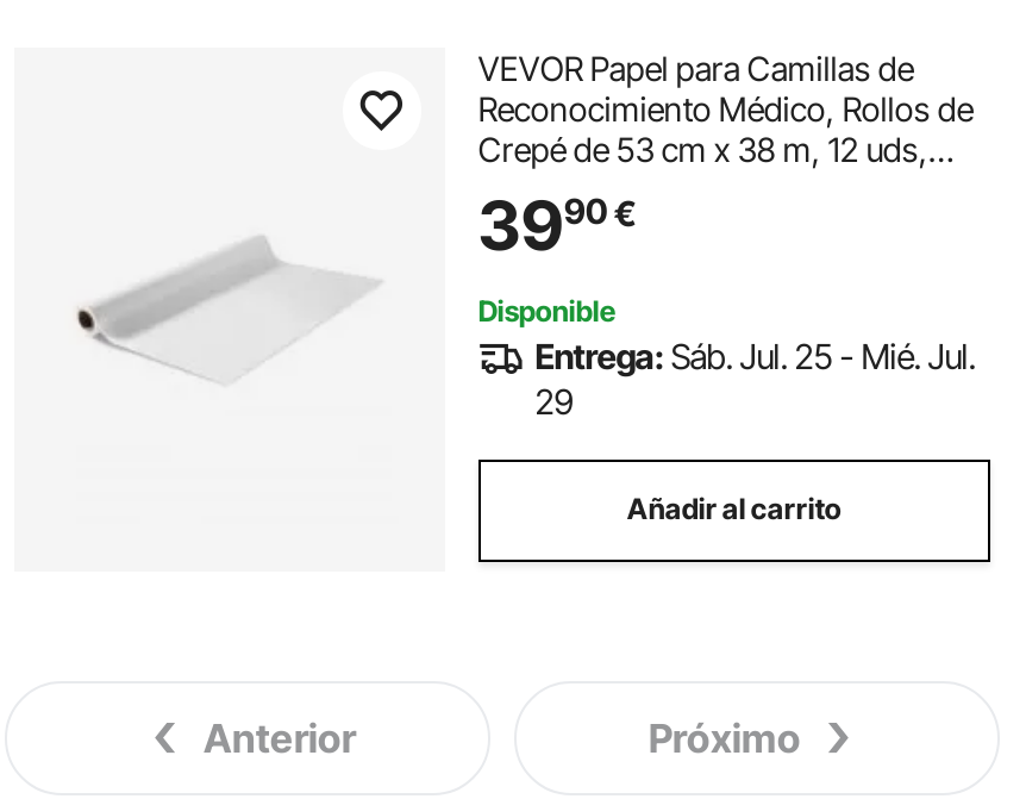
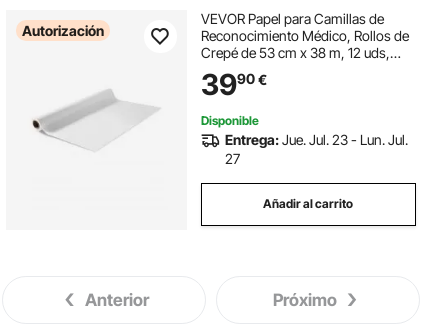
+ Autorización

- Entrega: Sáb. Jul. 25 - Mié. Jul.
+ Entrega: Jue. Jul. 23 - Lun. Jul.

- 29
+ 27
